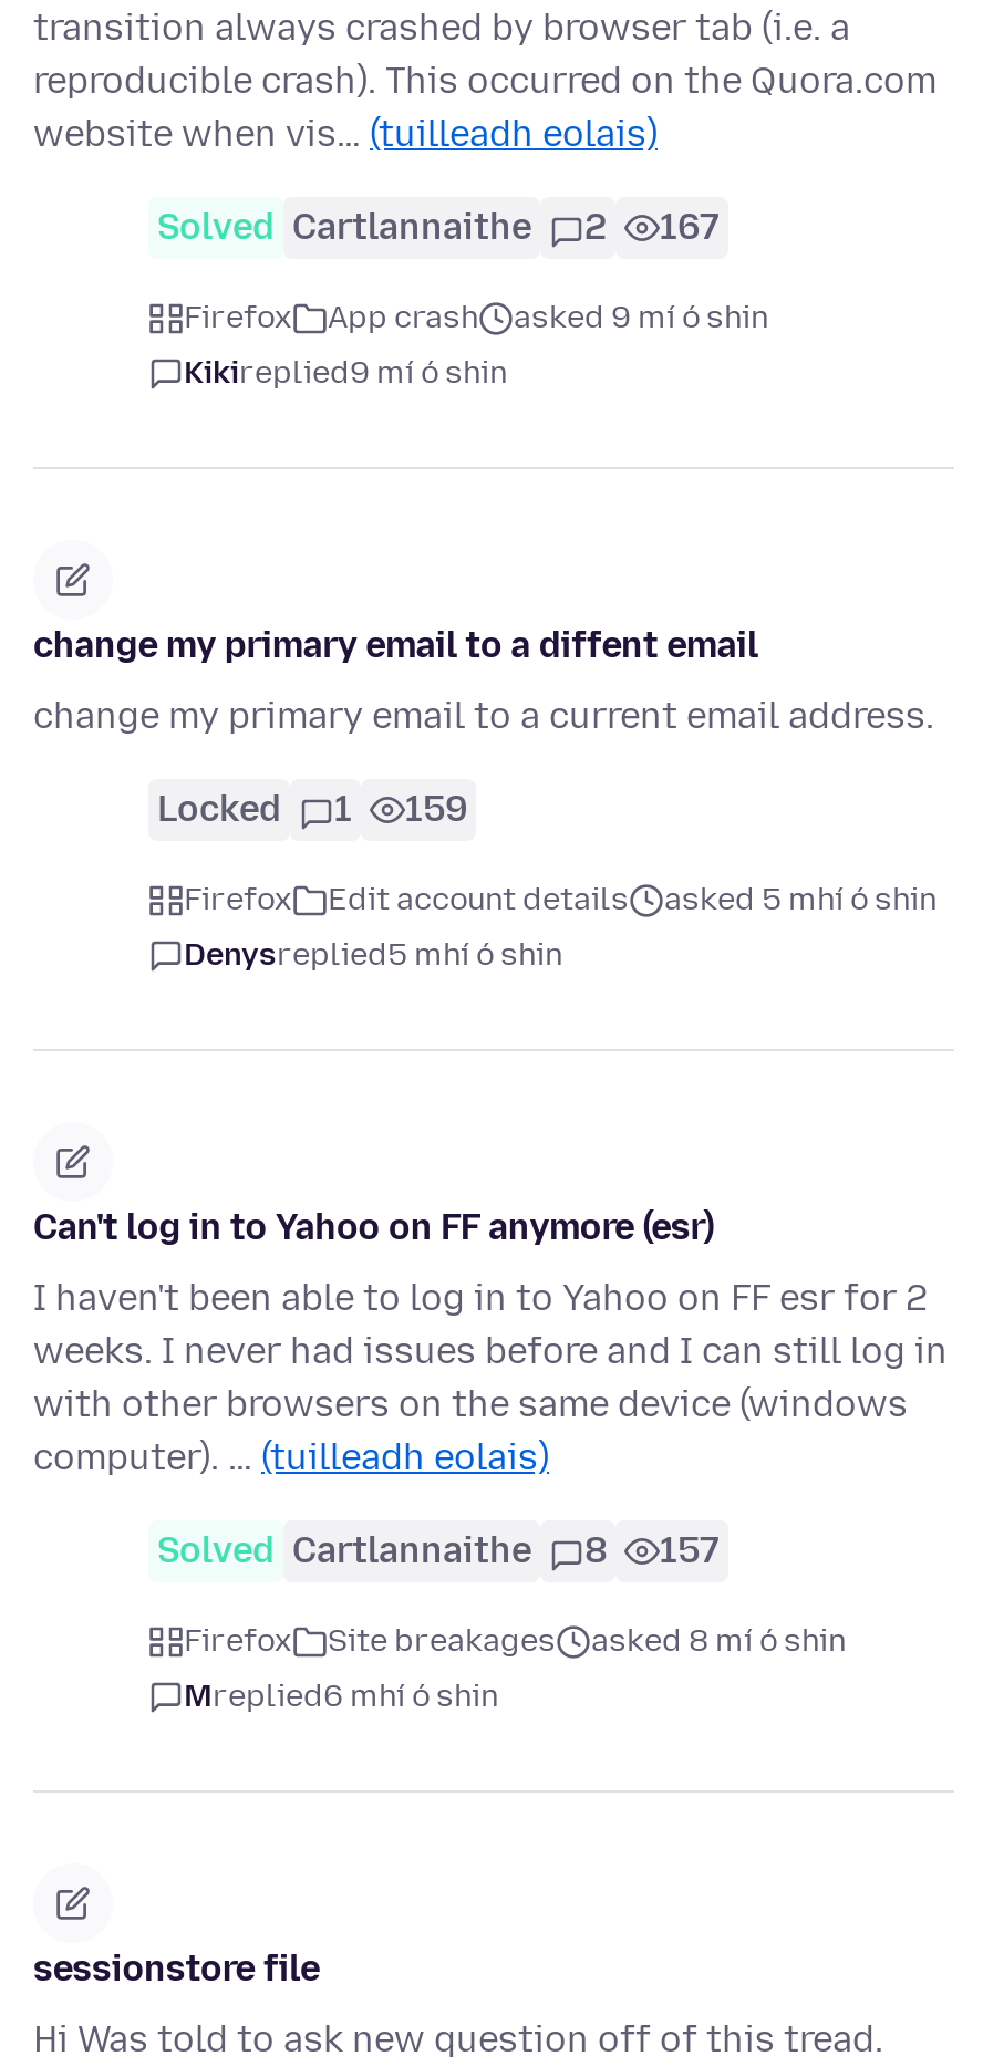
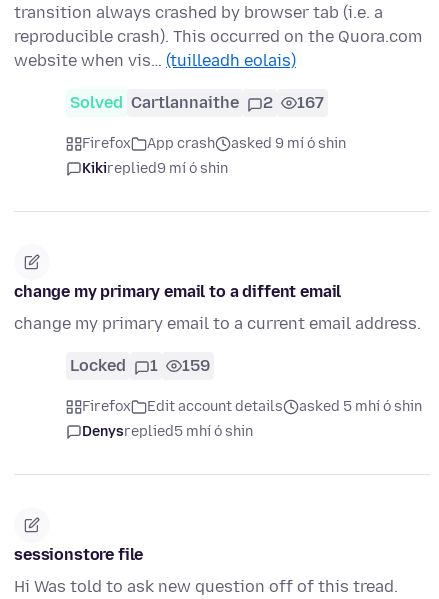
- Can't log in to Yahoo on FF anymore (esr)
- I haven't been able to log in to Yahoo on FF esr for 2
- weeks. I never had issues before and I can still log in
- with other browsers on the same device (windows
- computer). … (tuilleadh eolais)
- Solved Cartlannaithe
- 8
- 157
- Firefox
- Site breakages
- asked 8 mí ó shin
- Mreplied6 mhí ó shin
